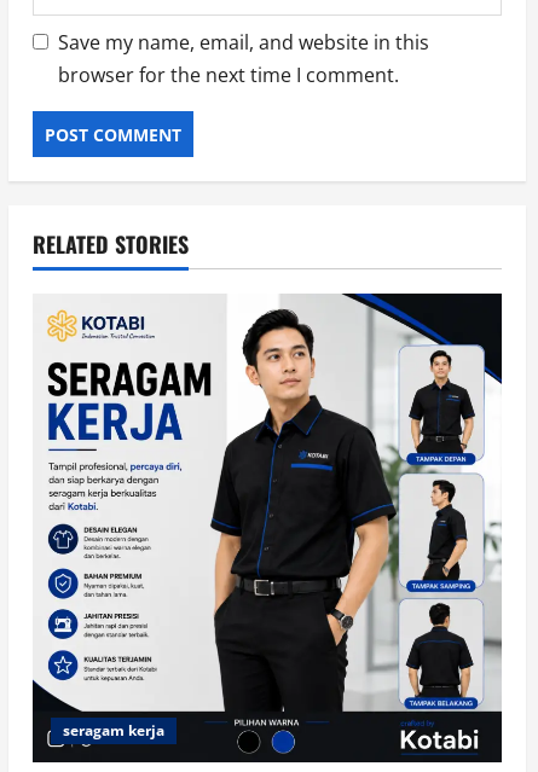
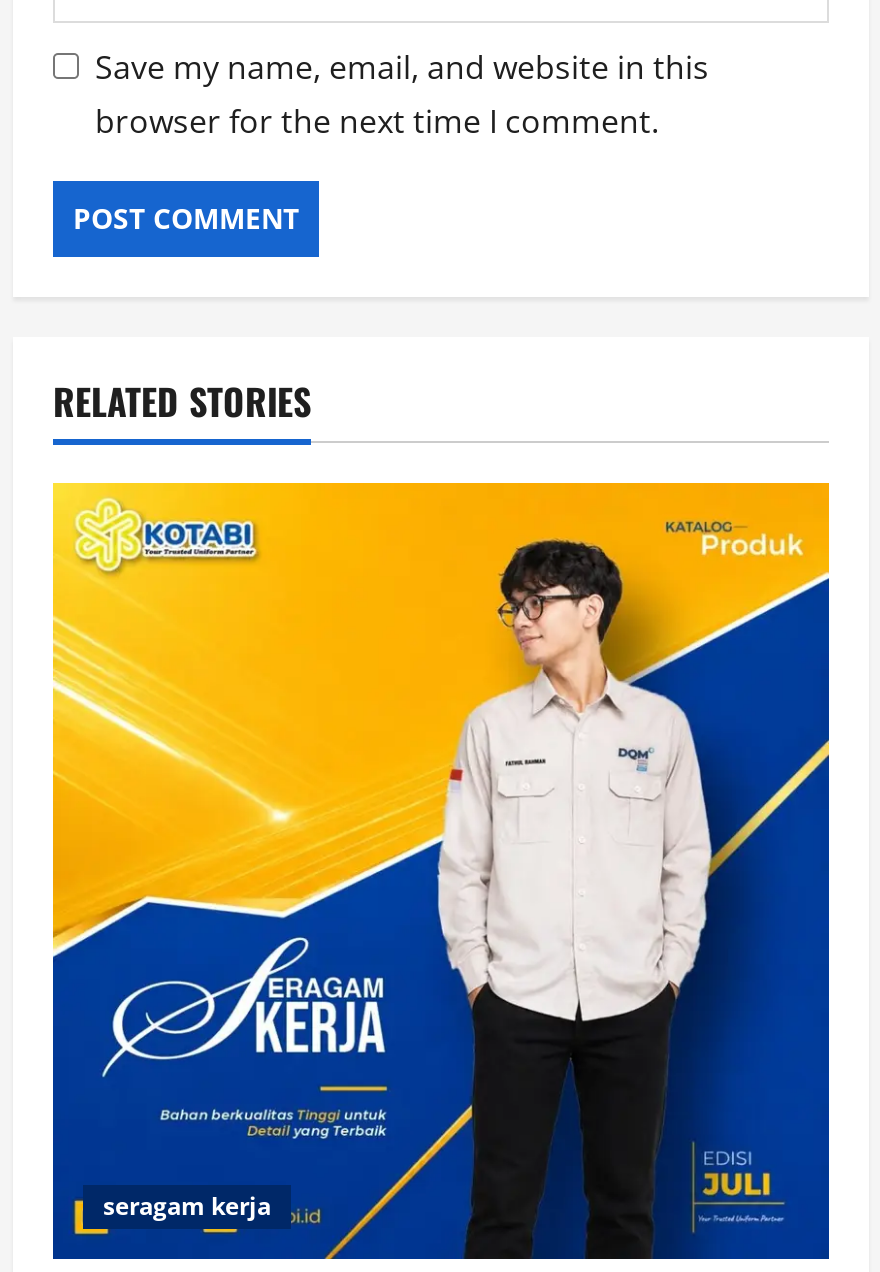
- [image]
+ [image]
